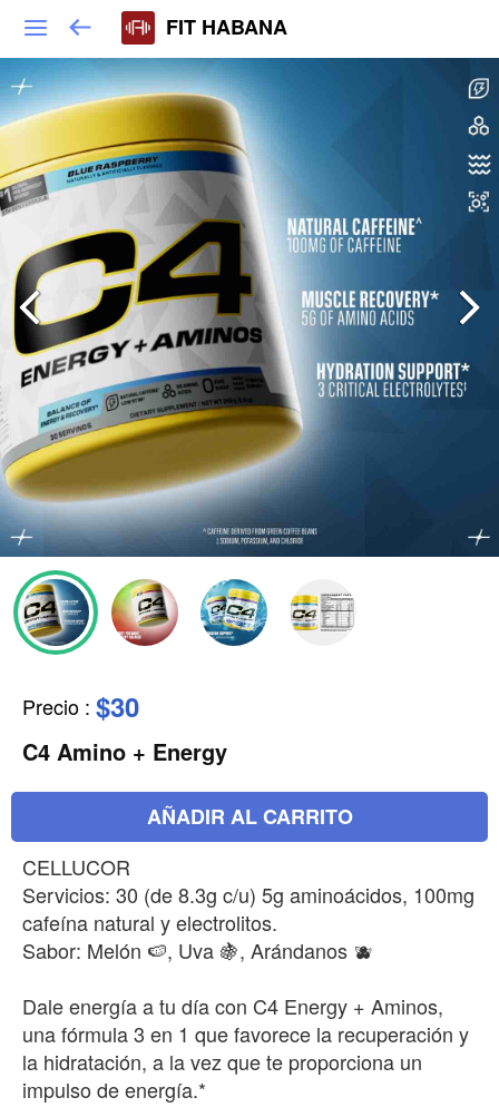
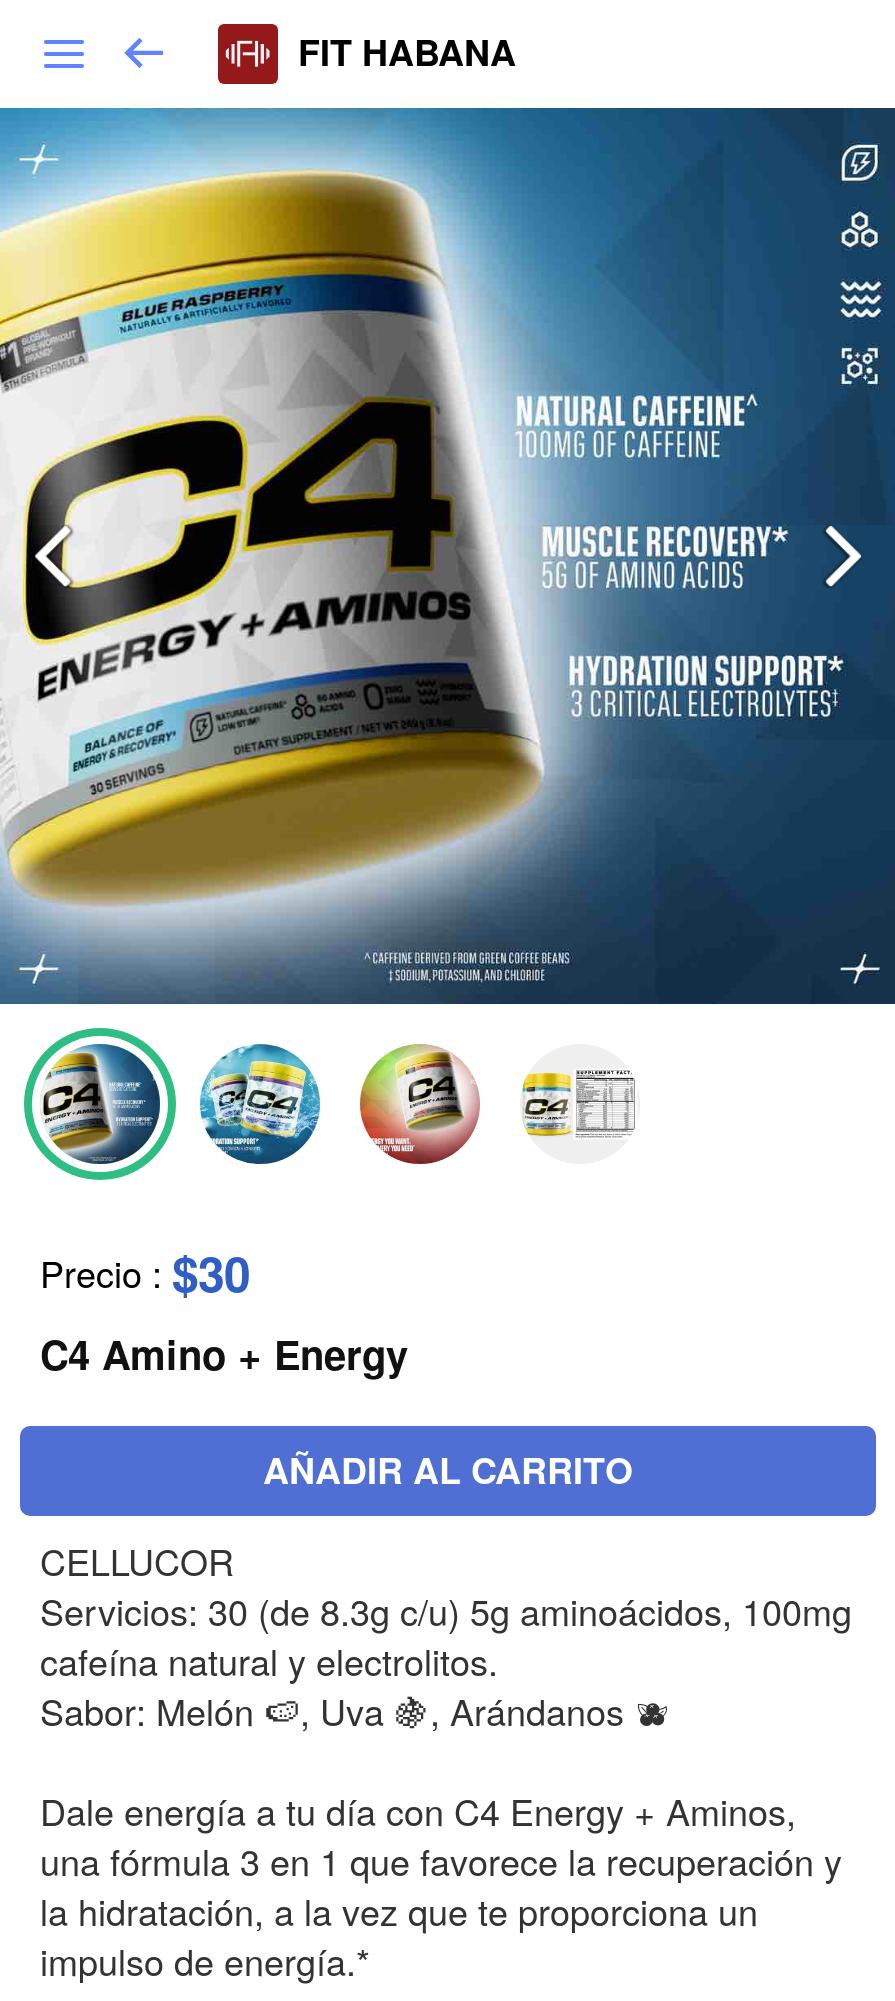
- [image]
+ [image]

- [image]
+ [image]
